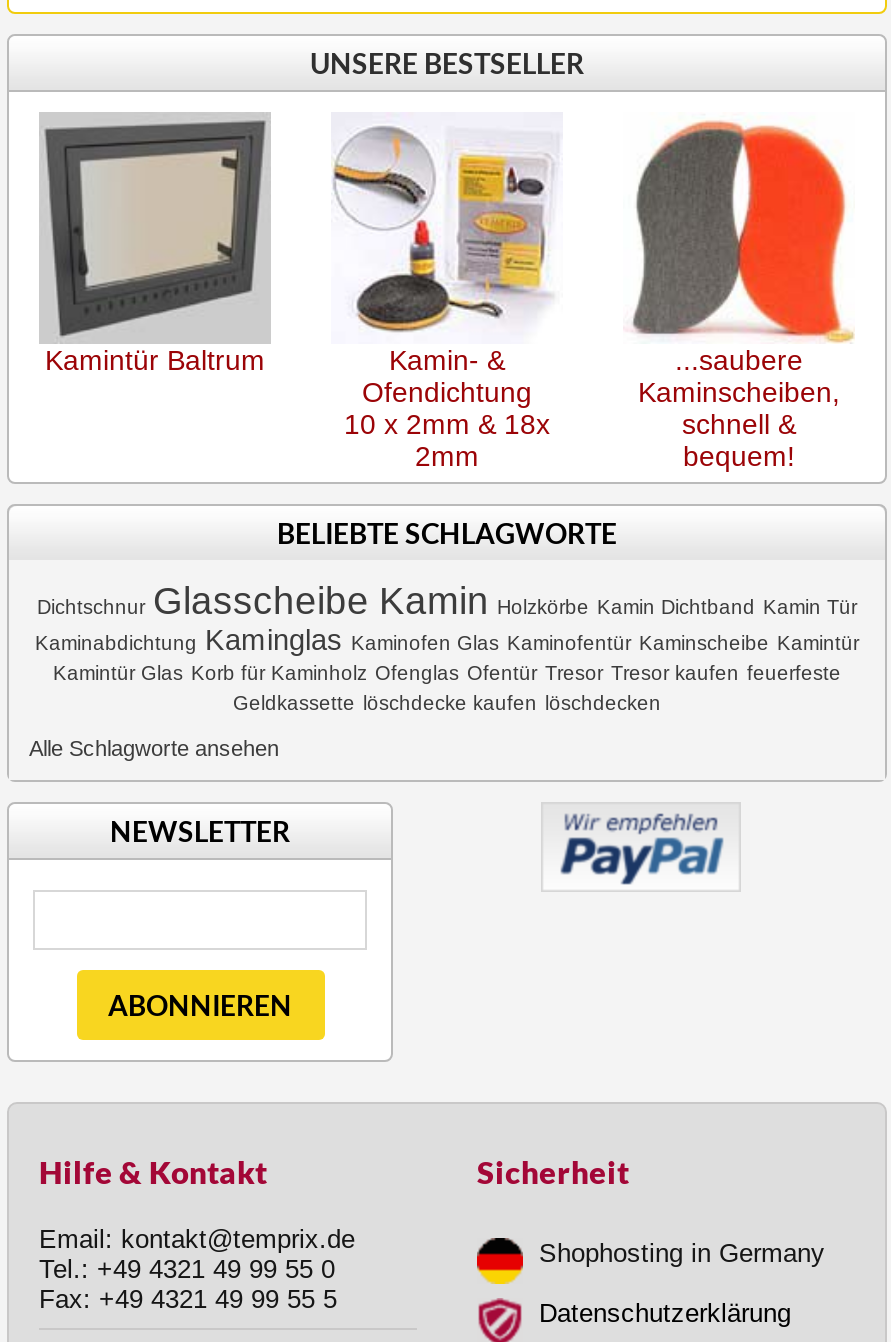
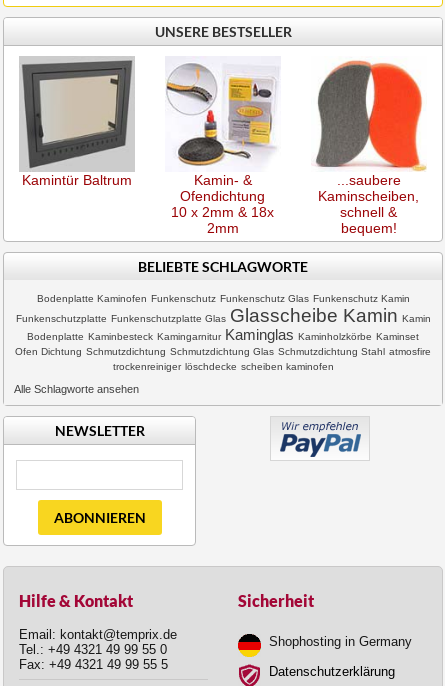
- Dichtschnur Glasscheibe Kamin Holzkörbe Kamin Dichtband Kamin Tür
- Kaminabdichtung Kaminglas Kaminofen Glas Kaminofentür Kaminscheibe Kamintür
- Kamintür Glas Korb für Kaminholz Ofenglas Ofentür Tresor Tresor kaufen feuerfeste
- Geldkassette löschdecke kaufen löschdecken
+ Bodenplatte Kaminofen Funkenschutz Funkenschutz Glas Funkenschutz Kamin
+ Funkenschutzplatte Funkenschutzplatte Glas Glasscheibe Kamin Kamin
+ Bodenplatte Kaminbesteck Kamingarnitur Kaminglas Kaminholzkörbe Kaminset
+ Ofen Dichtung Schmutzdichtung Schmutzdichtung Glas Schmutzdichtung Stahl atmosfire
+ trockenreiniger löschdecke scheiben kaminofen
